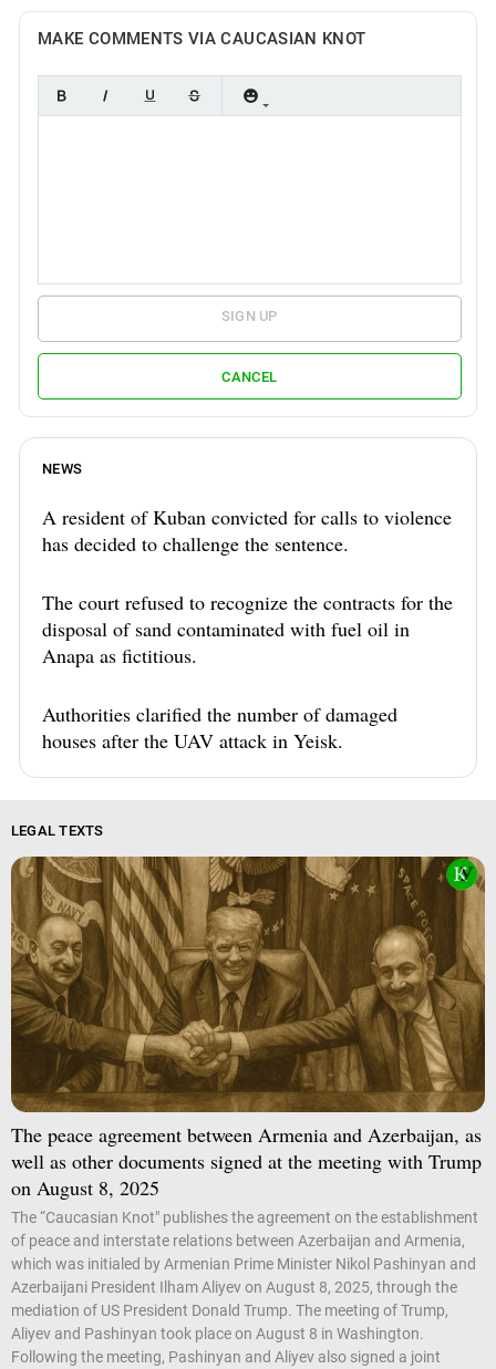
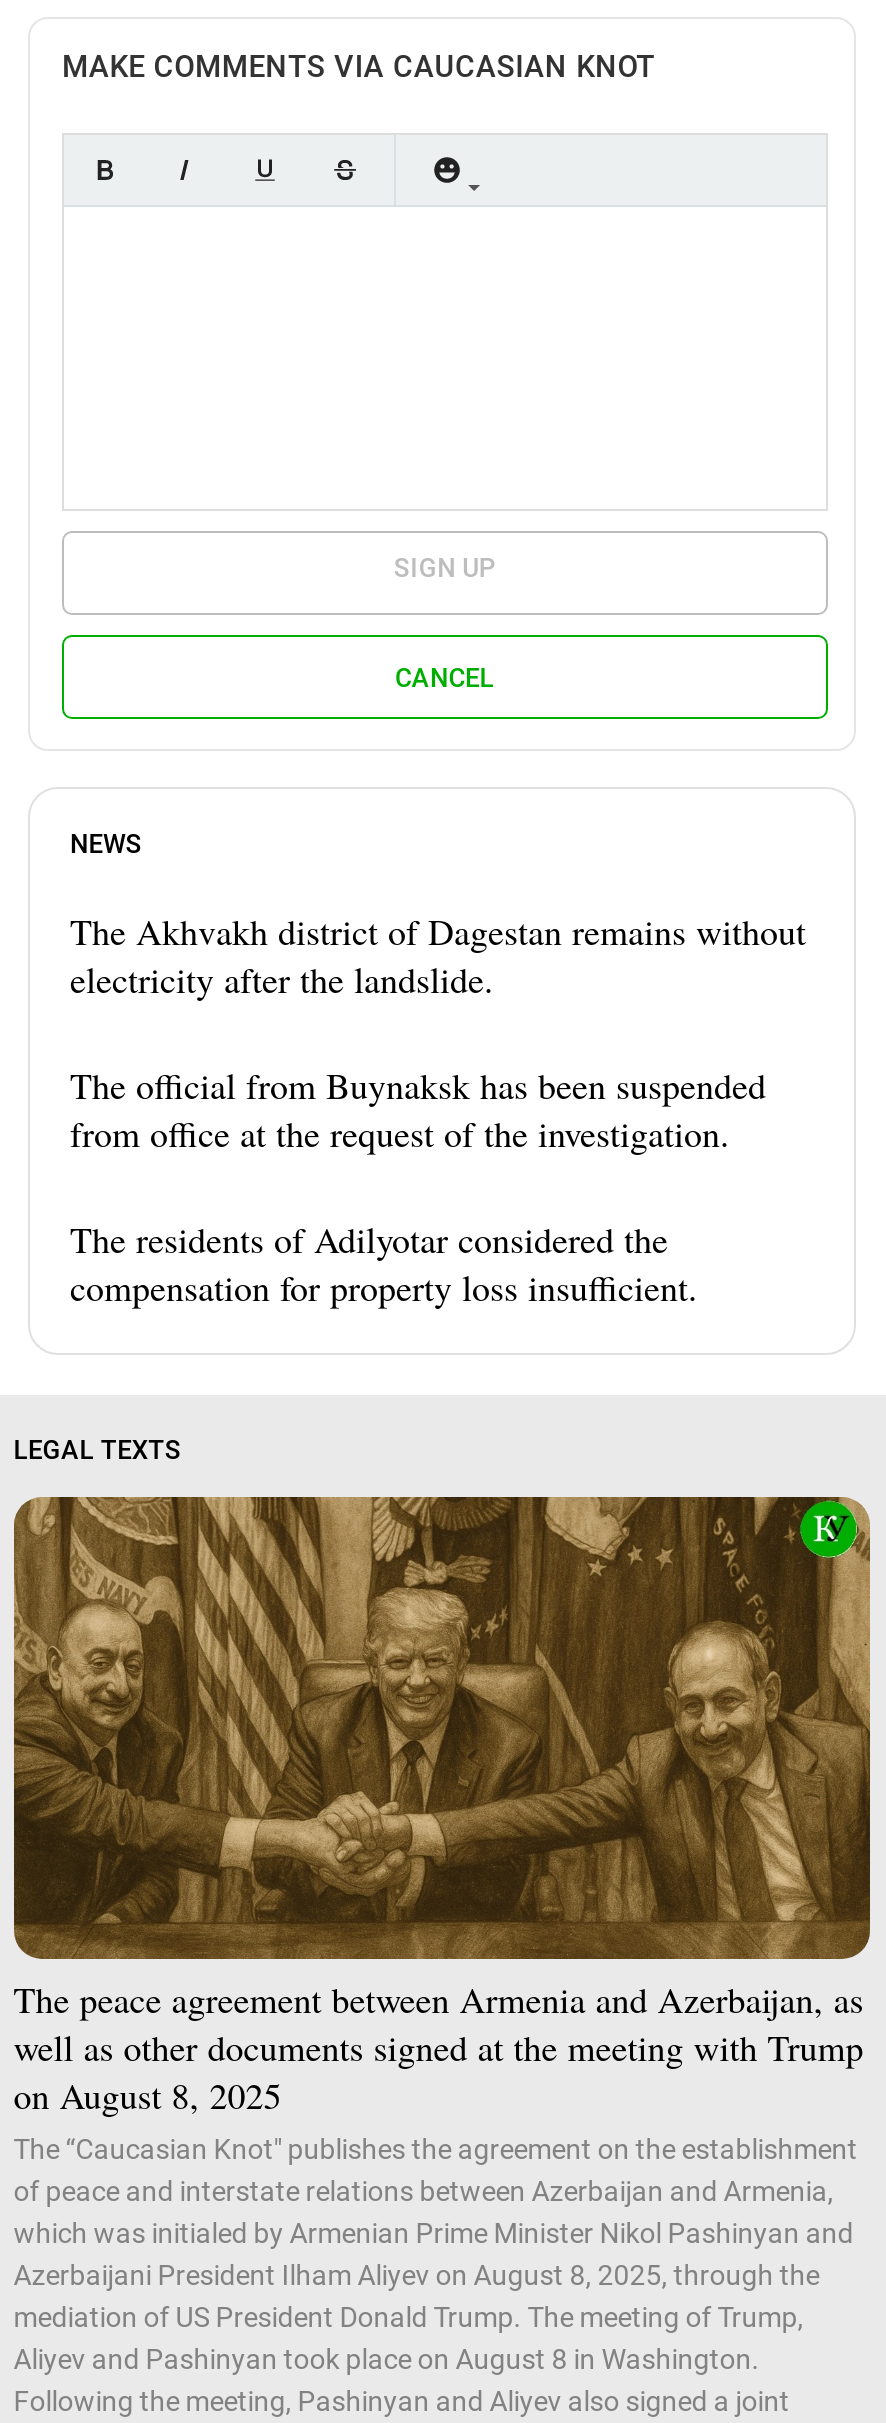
- A resident of Kuban convicted for calls to violence
- has decided to challenge the sentence.
+ The Akhvakh district of Dagestan remains without
+ electricity after the landslide.

- The court refused to recognize the contracts for the
- disposal of sand contaminated with fuel oil in
- Anapa as fictitious.
+ The official from Buynaksk has been suspended
+ from office at the request of the investigation.

- Authorities clarified the number of damaged
- houses after the UAV attack in Yeisk.
+ The residents of Adilyotar considered the
+ compensation for property loss insufficient.
